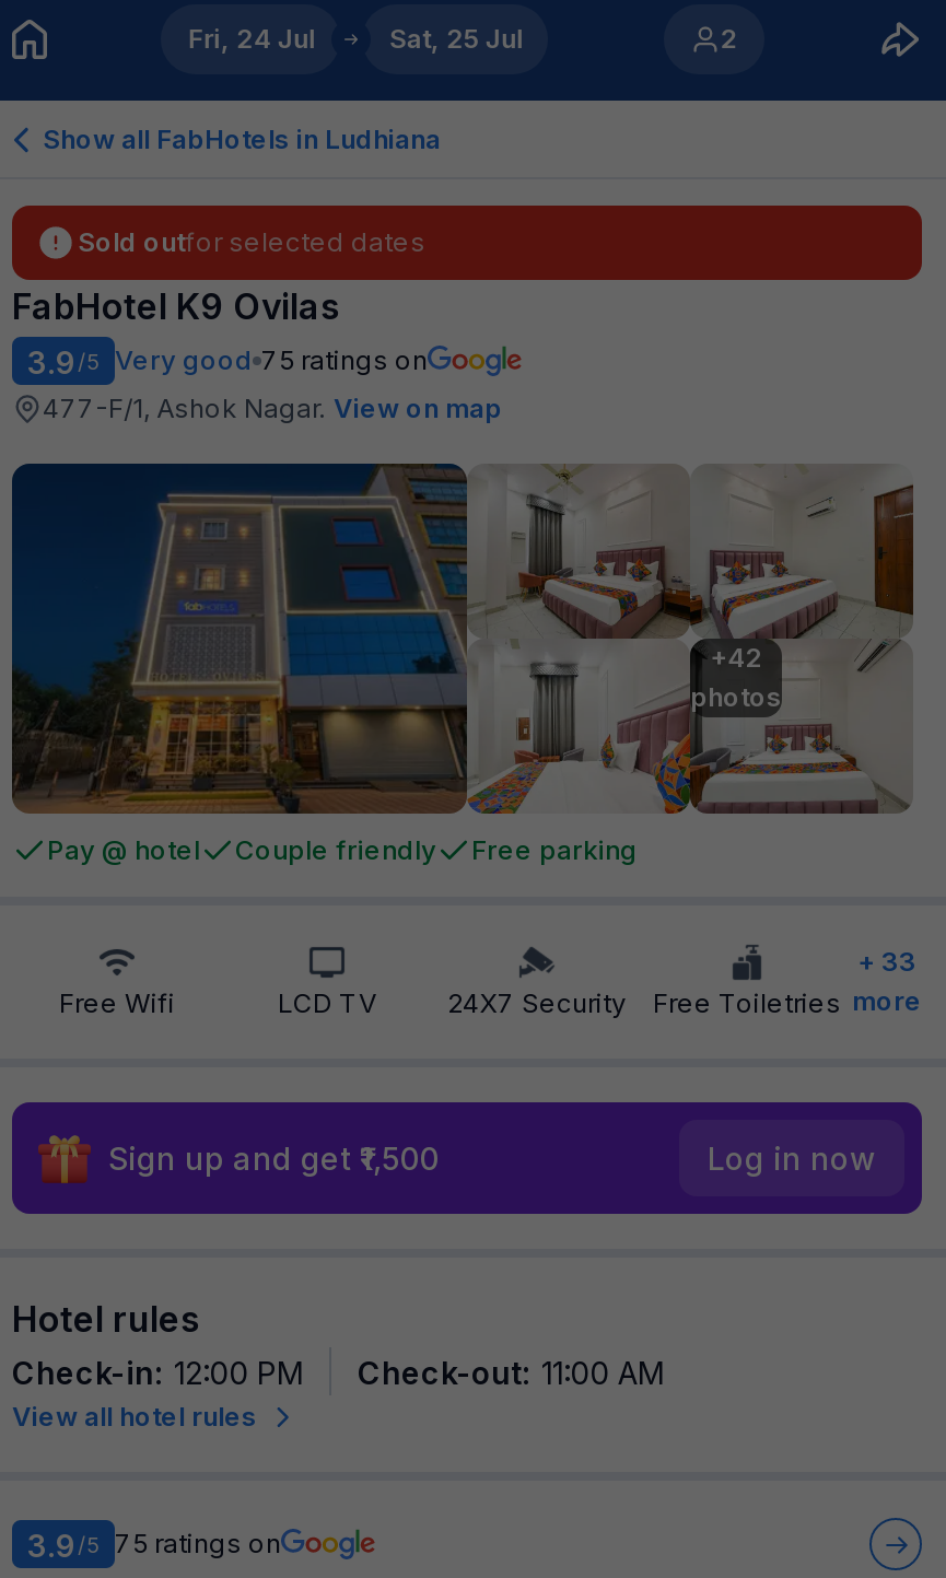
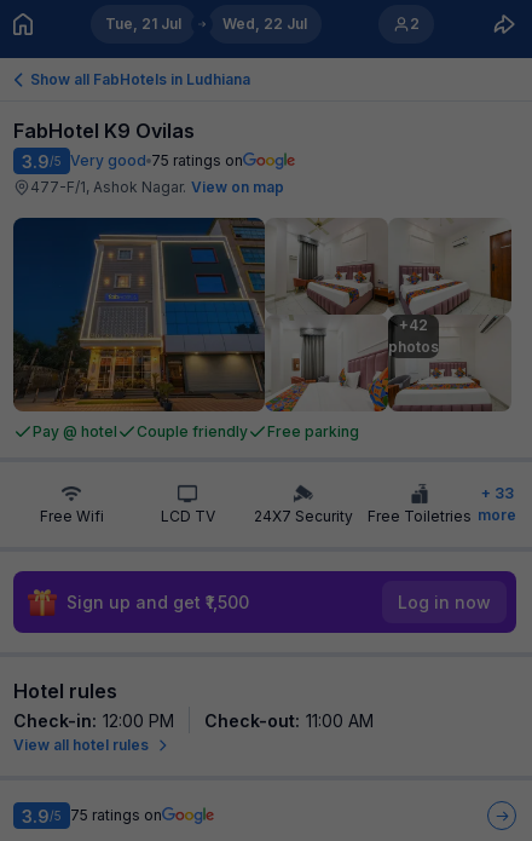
- Fri, 24 Jul
+ Tue, 21 Jul

- Sat, 25 Jul
+ Wed, 22 Jul

- Sold outfor selected dates
